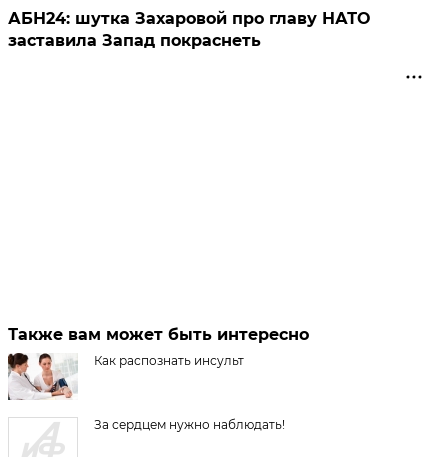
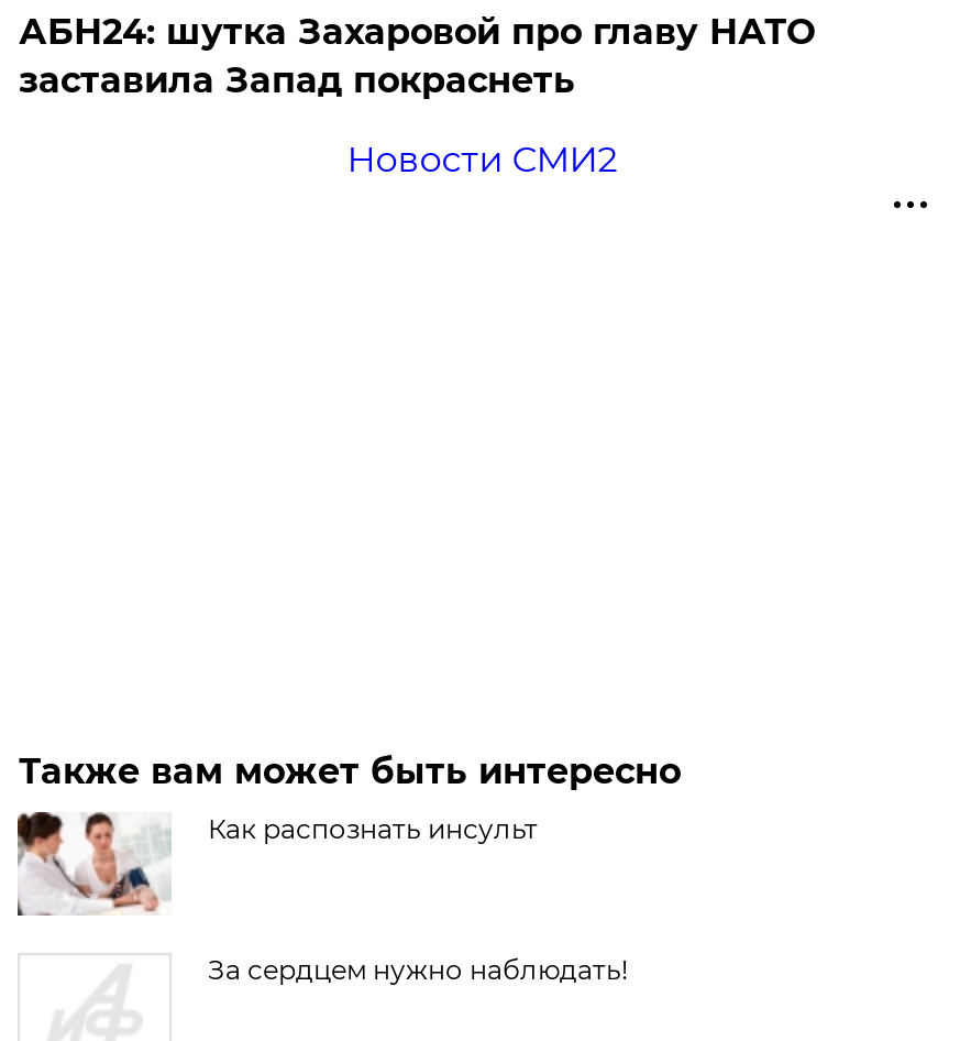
+ Новости СМИ2
